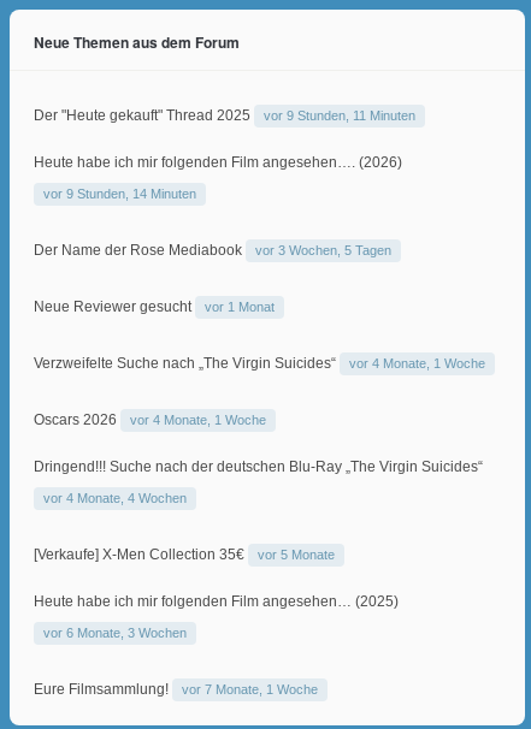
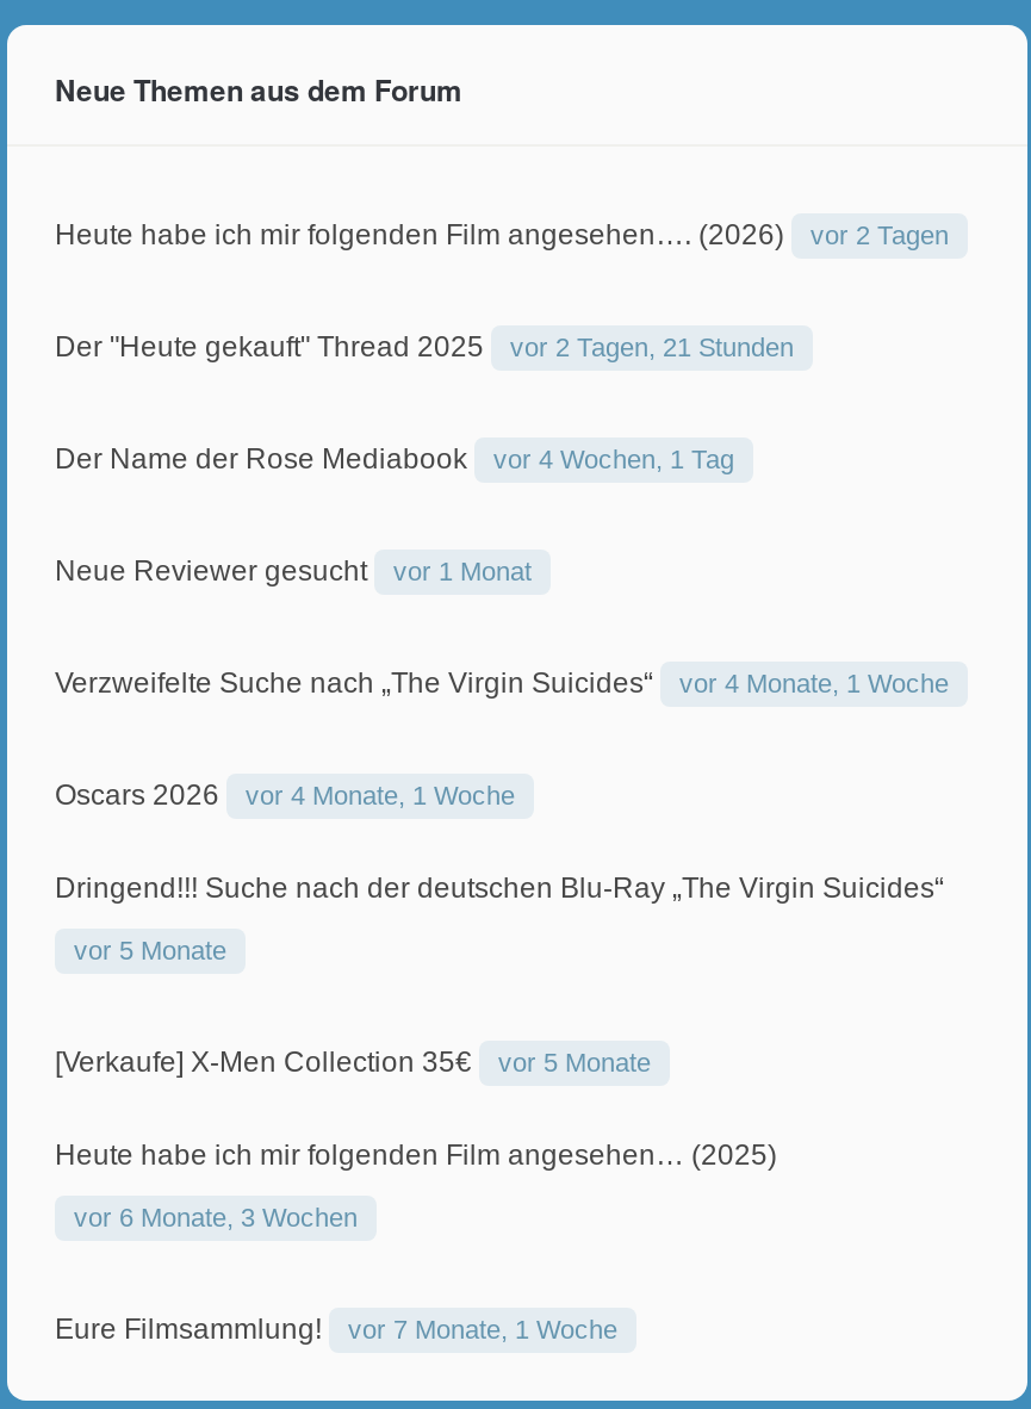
+ vor 2 Tagen

moved down: Der "Heute gekauft" Thread 2025

- vor 9 Stunden, 11 Minuten
- vor 9 Stunden, 14 Minuten
+ vor 2 Tagen, 21 Stunden

moved up: Heute habe ich mir folgenden Film angesehen…. (2026)

- vor 3 Wochen, 5 Tagen
+ vor 4 Wochen, 1 Tag

- vor 4 Monate, 4 Wochen
+ vor 5 Monate
